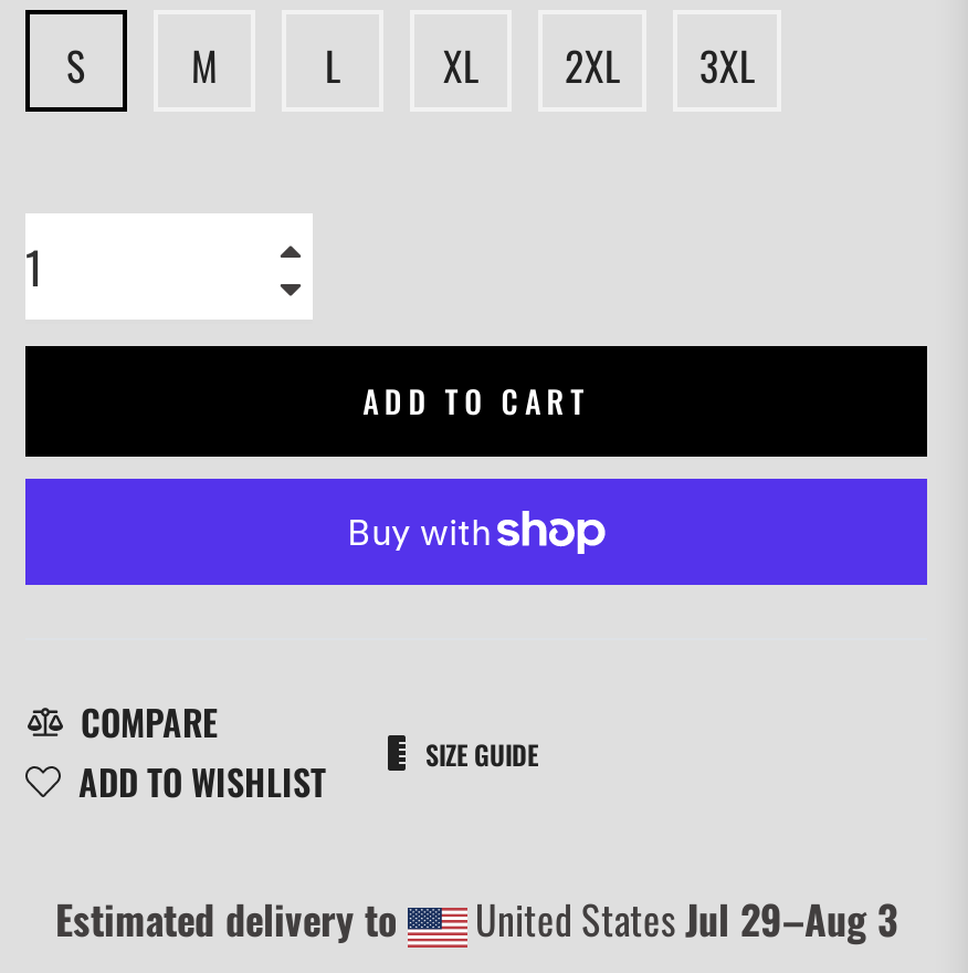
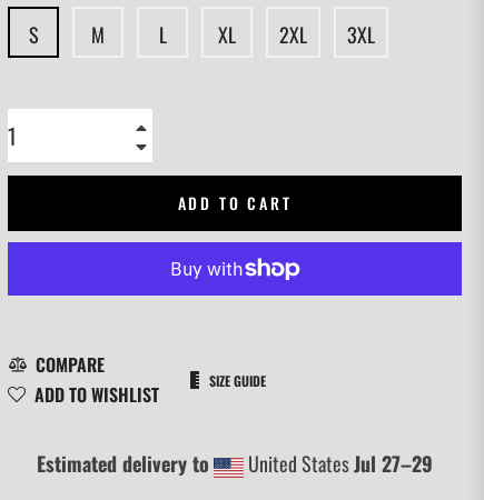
- United States Jul 29–Aug 3
+ United States Jul 27–29
